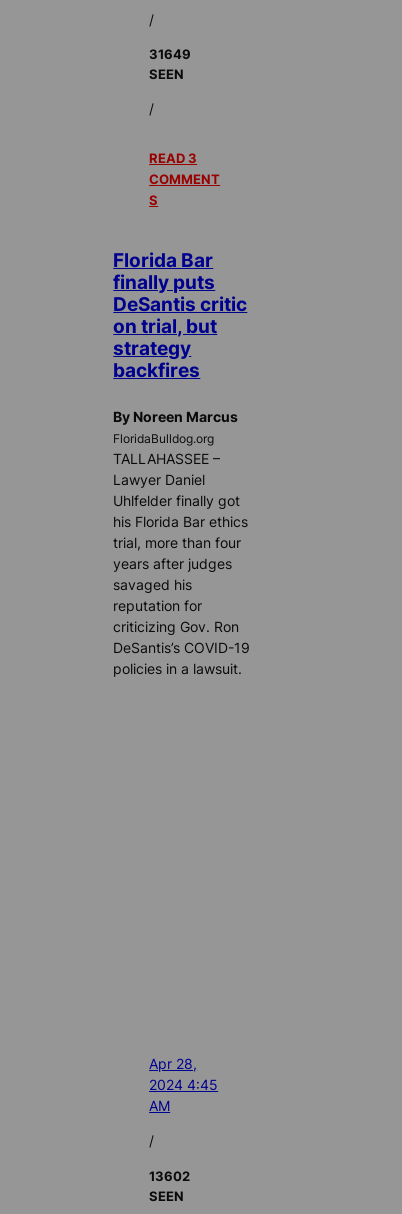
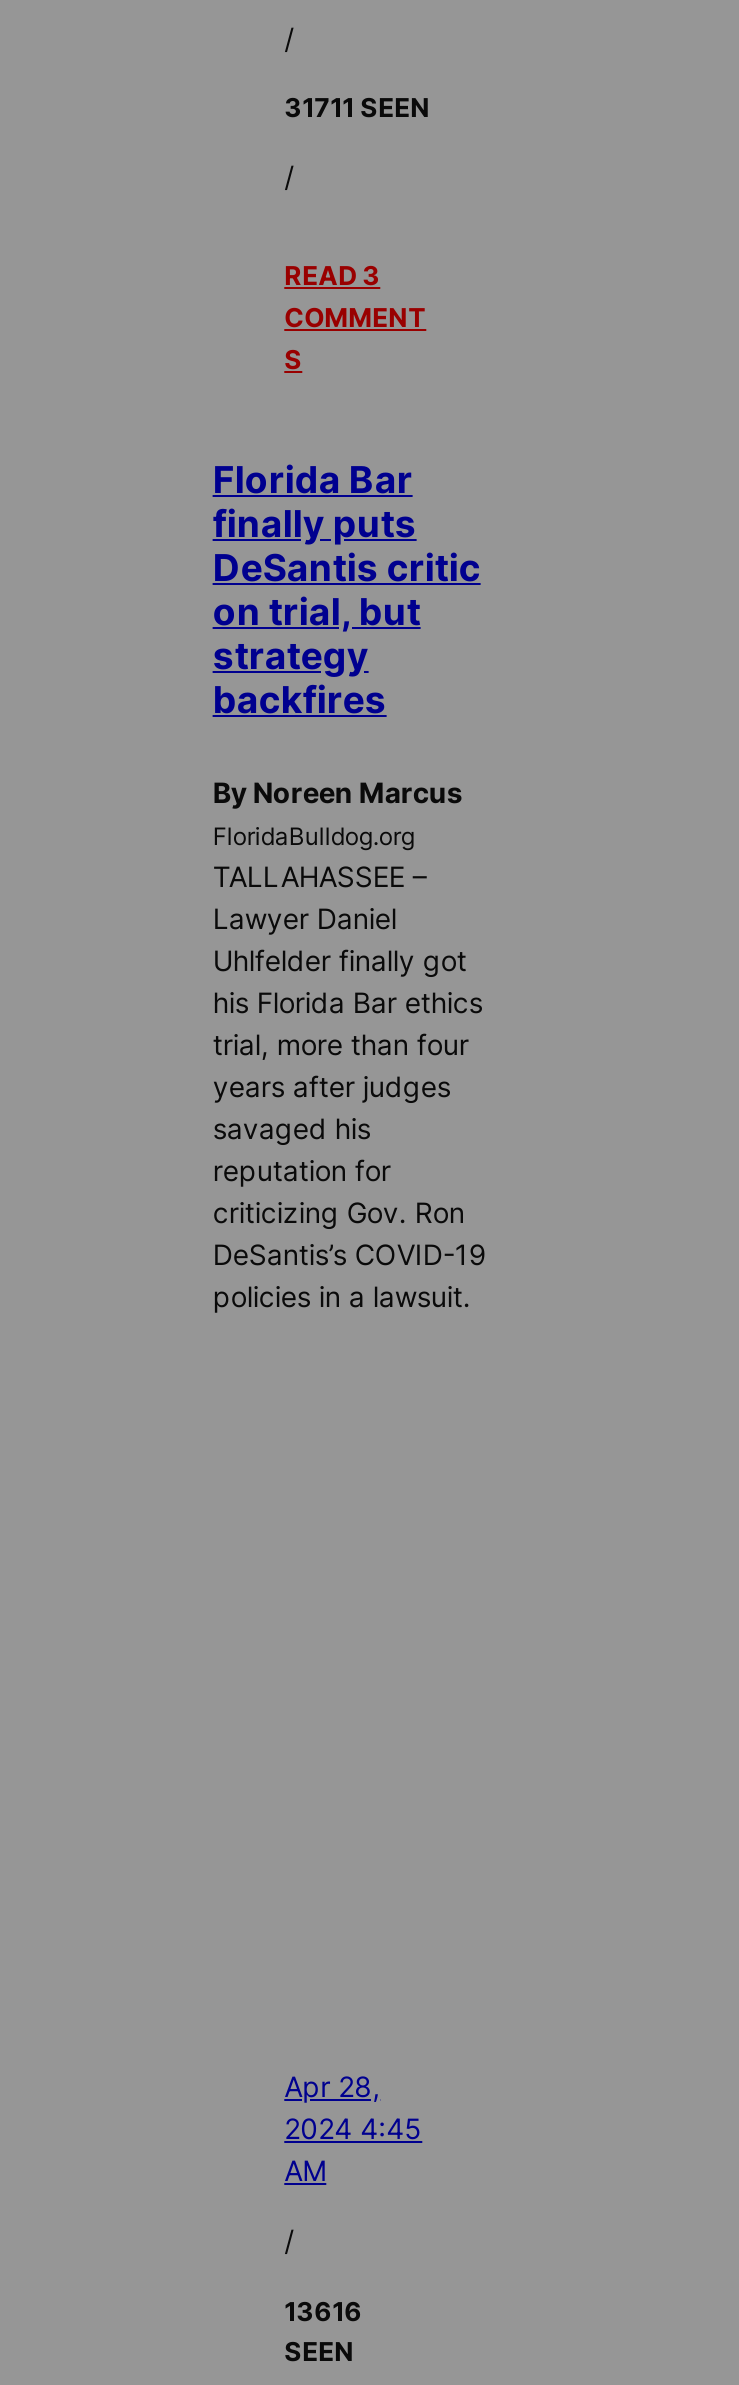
- 31649
- SEEN
+ 31711 SEEN

- 13602
+ 13616
